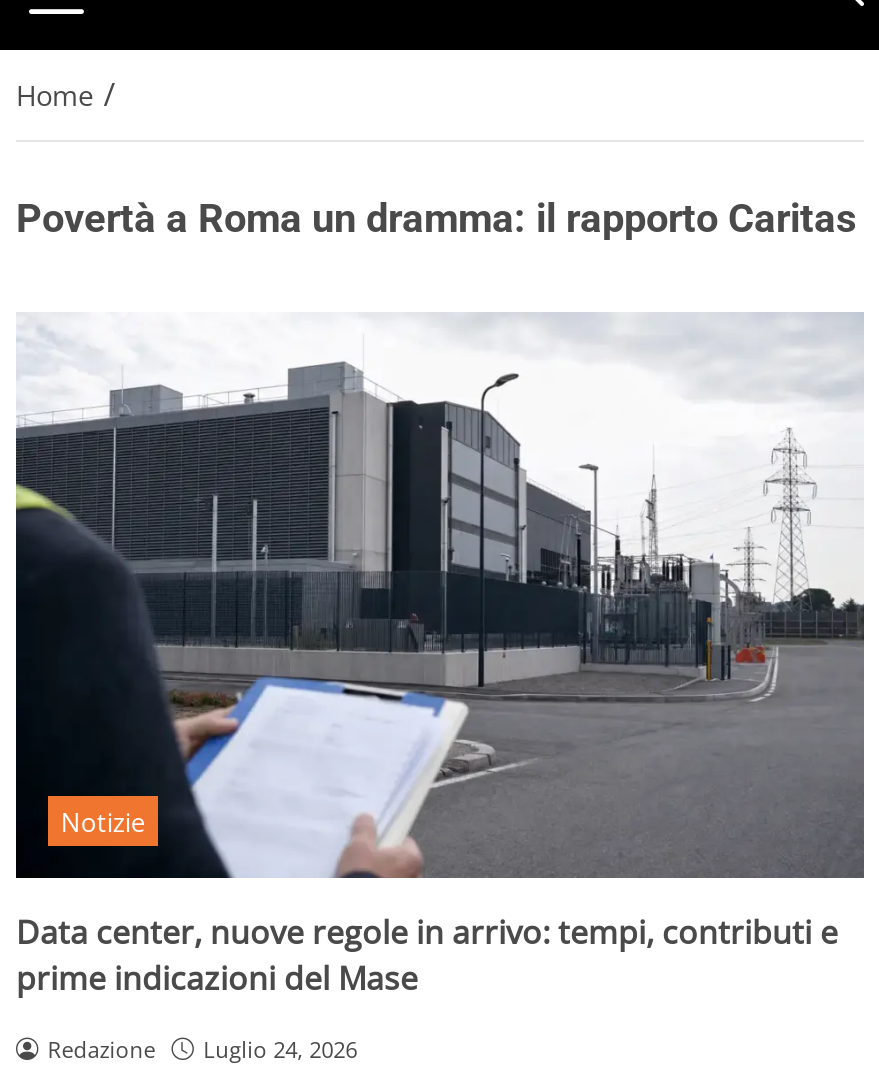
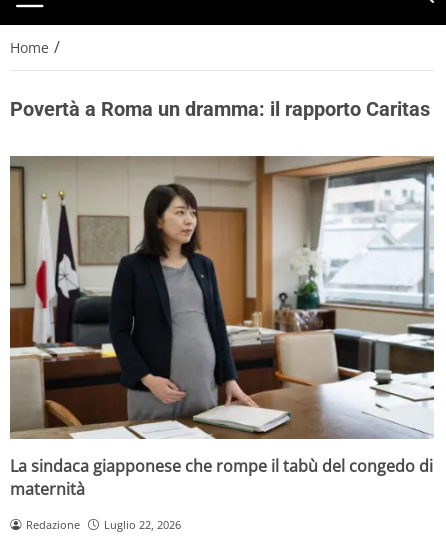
- [image]
- Notizie
- Data center, nuove regole in arrivo: tempi, contributi e
- prime indicazioni del Mase
+ [image]
+ La sindaca giapponese che rompe il tabù del congedo di
+ maternità

- Redazione Luglio 24, 2026
+ Redazione Luglio 22, 2026
